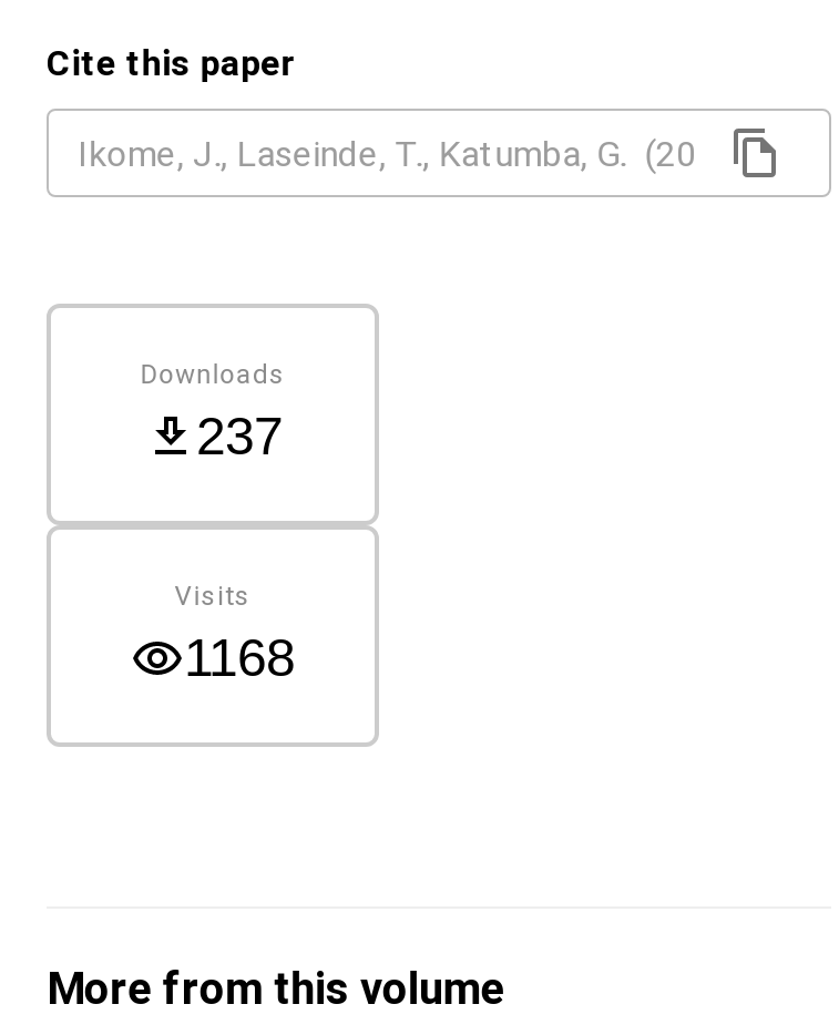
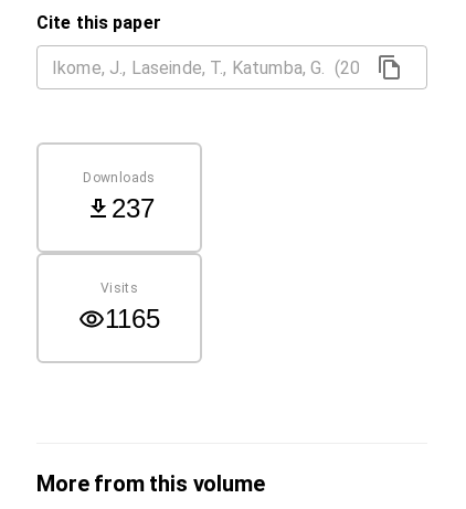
- 1168
+ 1165
